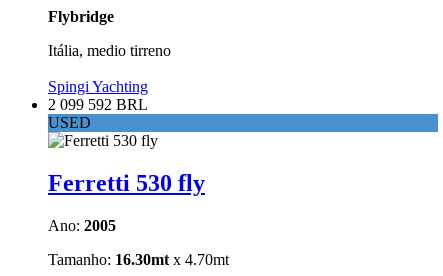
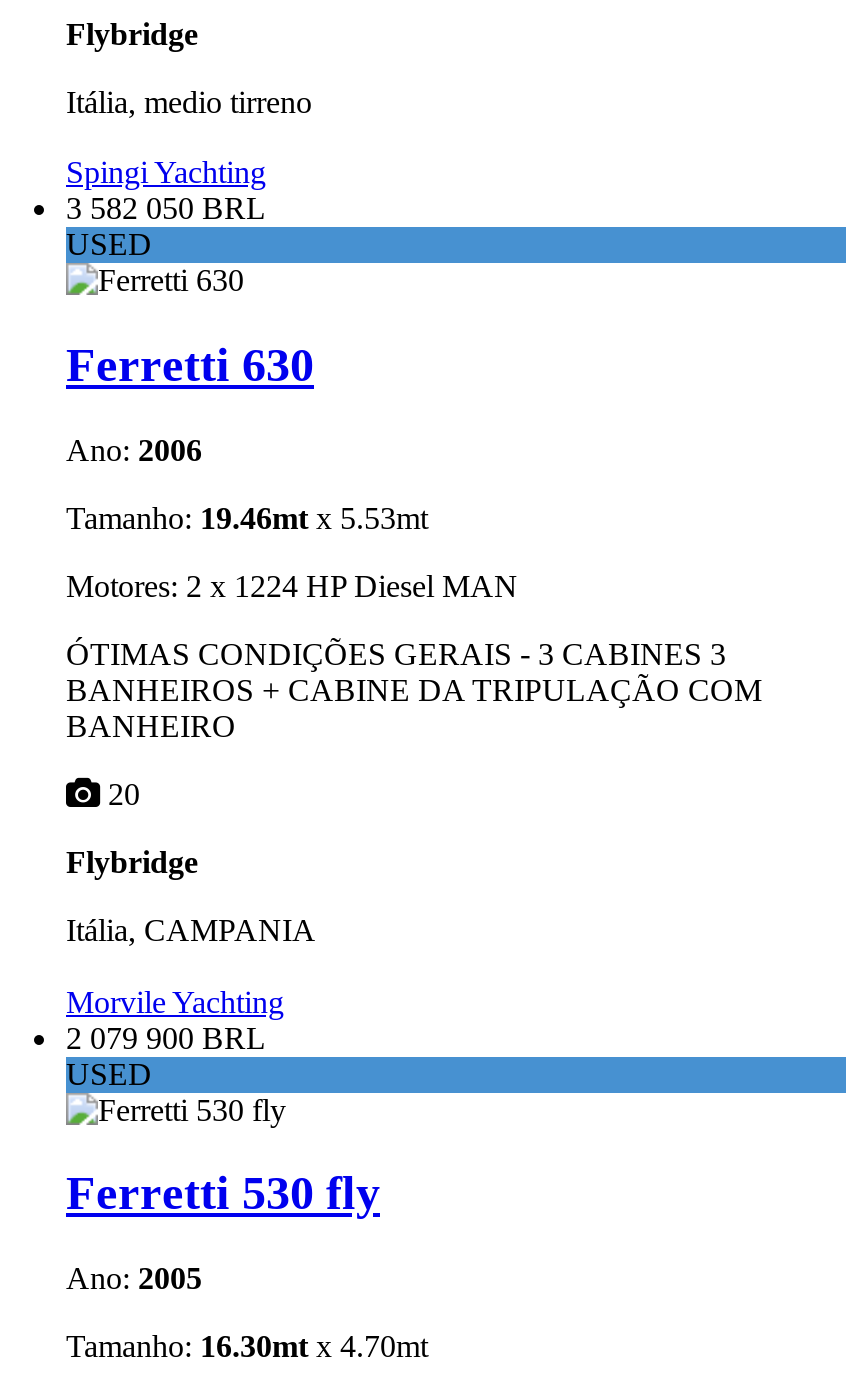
- 2 099 592 BRL
+ 3 582 050 BRL
+ USED
+ Ferretti 630
+ Ano: 2006
+ Tamanho: 19.46mt x 5.53mt
+ Motores: 2 x 1224 HP Diesel MAN
+ ÓTIMAS CONDIÇÕES GERAIS - 3 CABINES 3
+ BANHEIROS + CABINE DA TRIPULAÇÃO COM
+ BANHEIRO
+ 20
+ Flybridge
+ Itália, CAMPANIA
+ Morvile Yachting
+ 2 079 900 BRL
